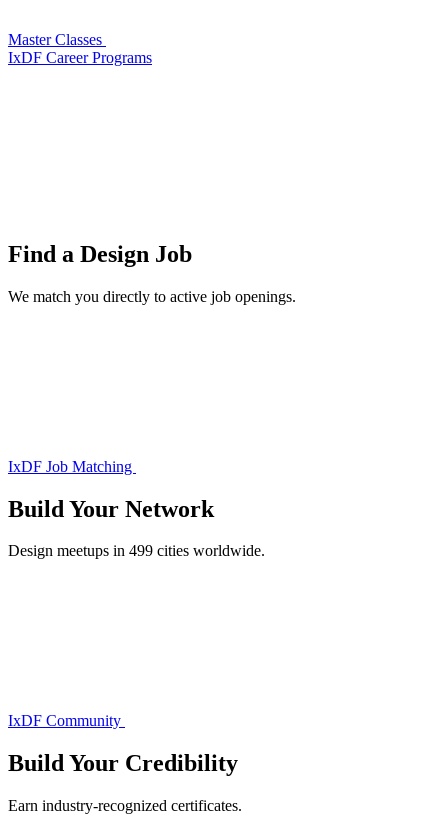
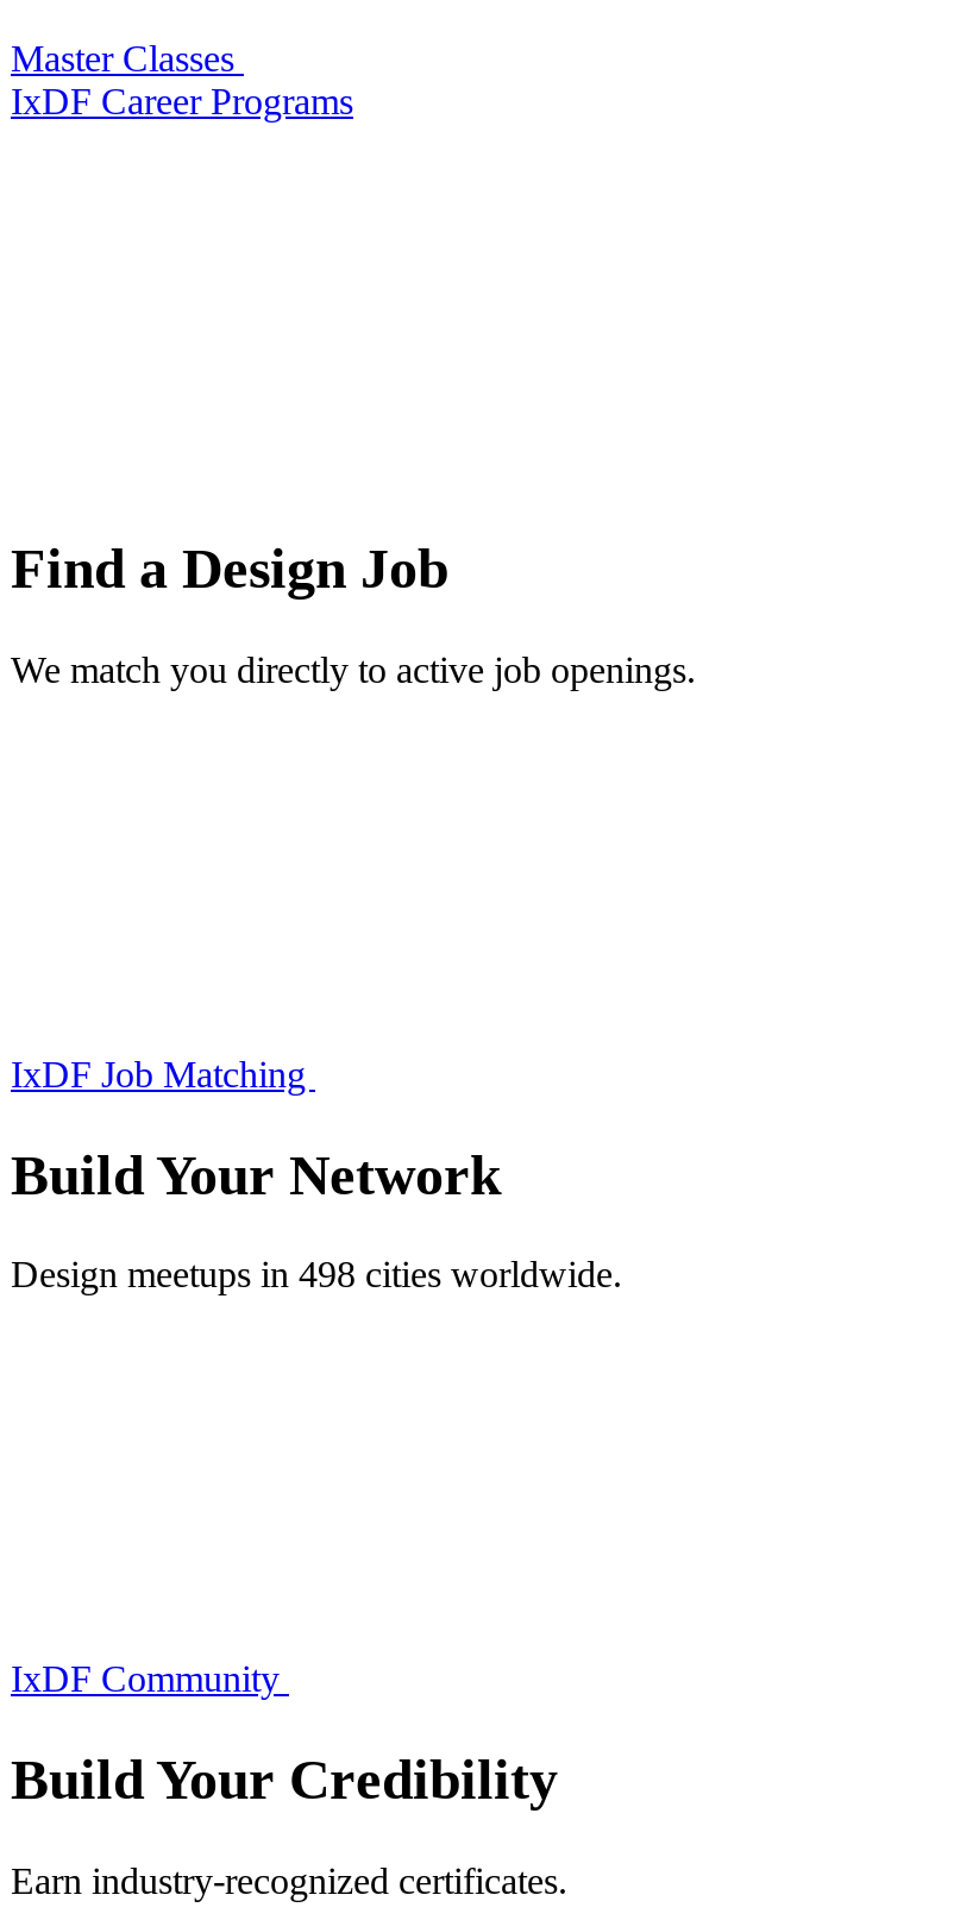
- Design meetups in 499 cities worldwide.
+ Design meetups in 498 cities worldwide.
